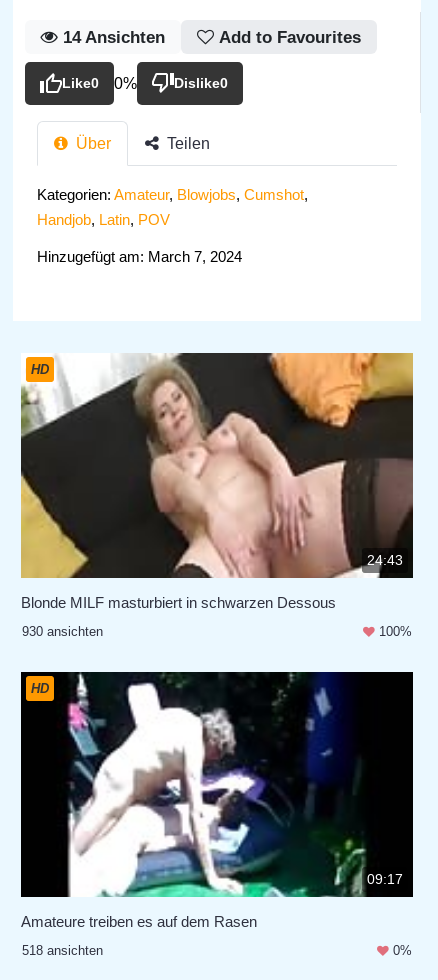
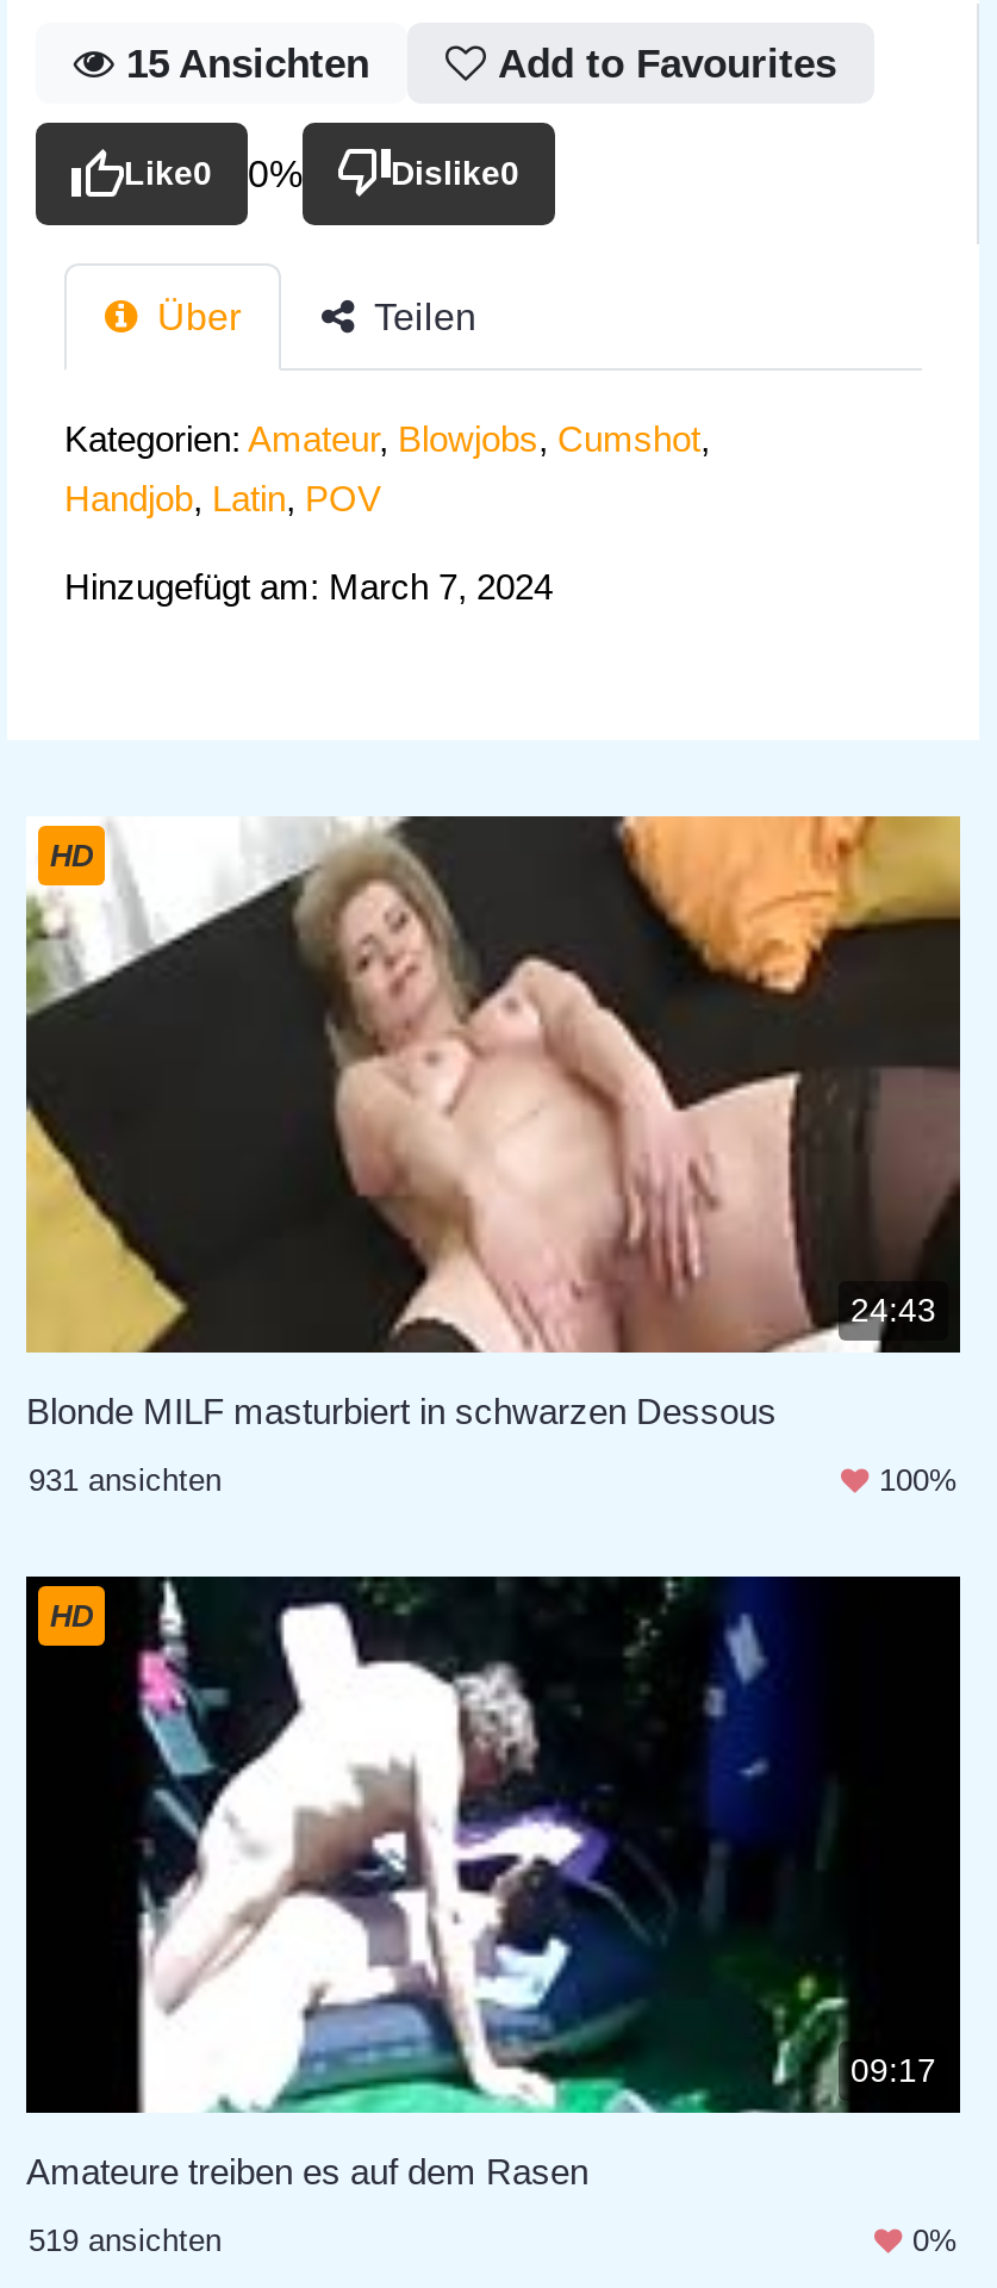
- 14 Ansichten
+ 15 Ansichten

- 930 ansichten
+ 931 ansichten

- 518 ansichten
+ 519 ansichten
